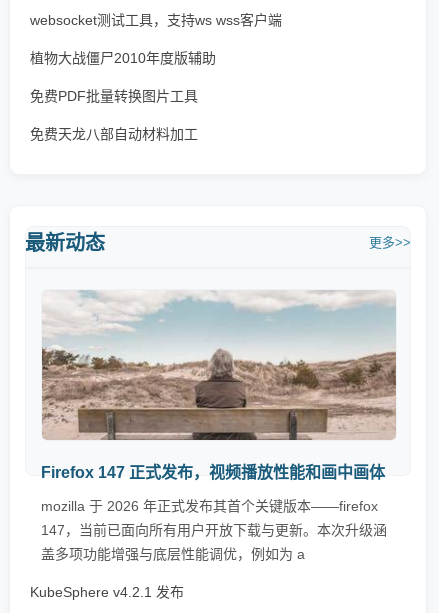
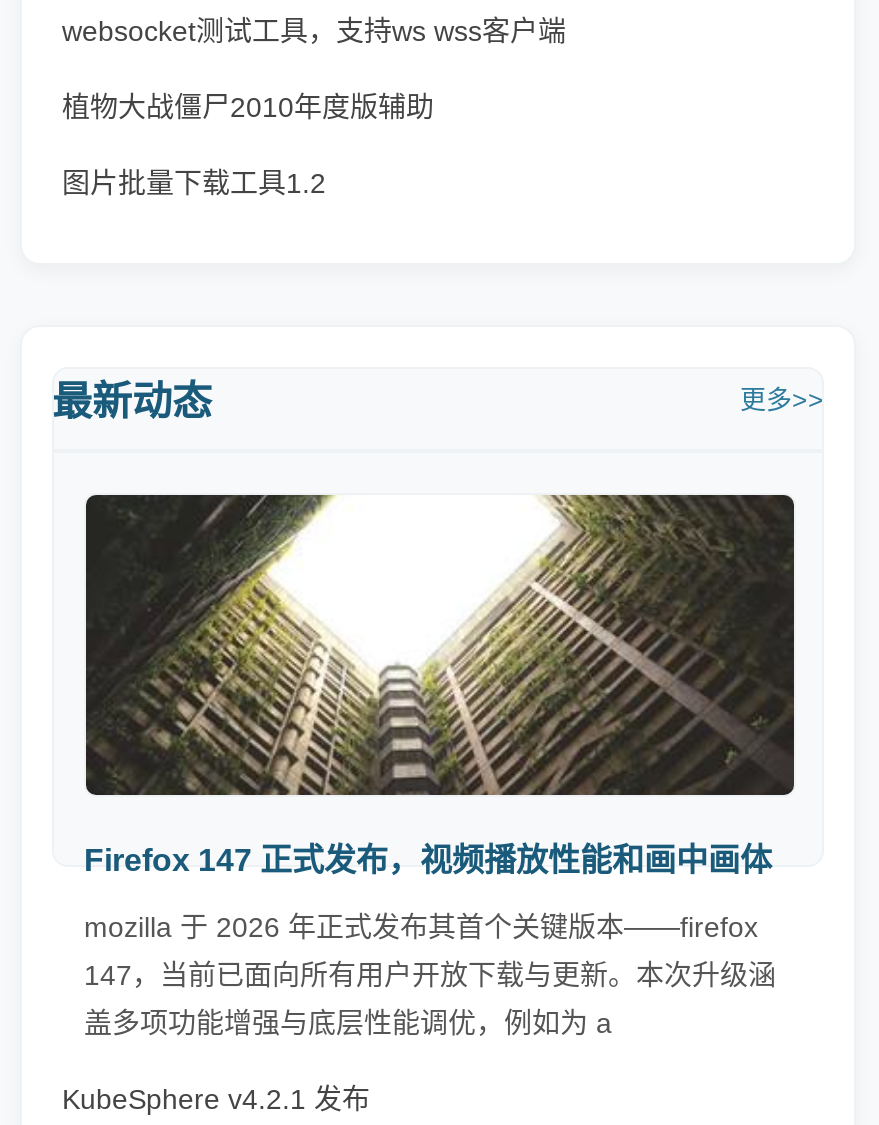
- 免费PDF批量转换图片工具
- 免费天龙八部自动材料加工
+ 图片批量下载工具1.2

- [image]
+ [image]
